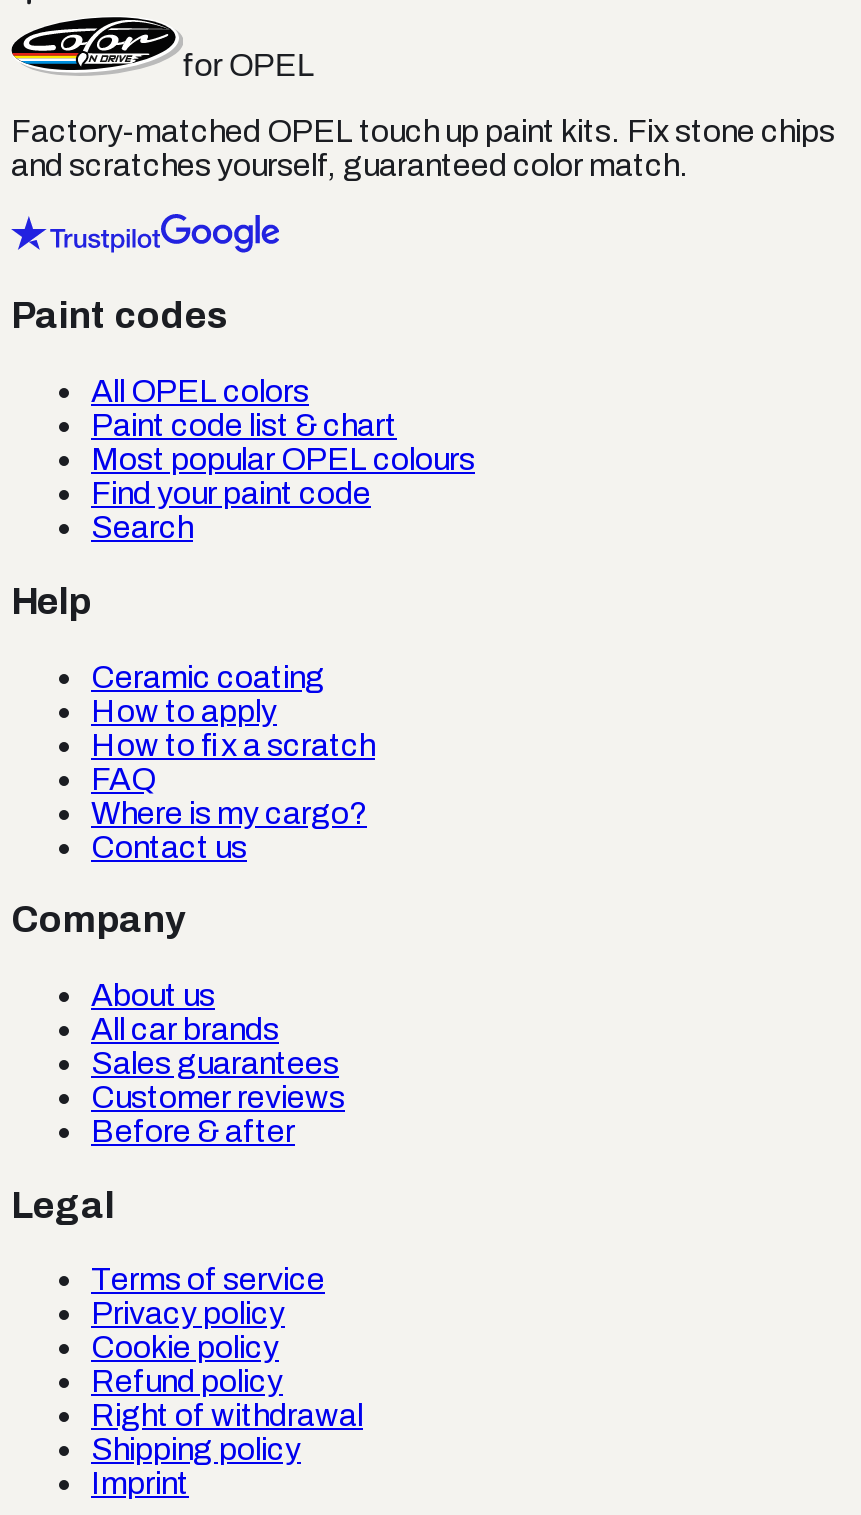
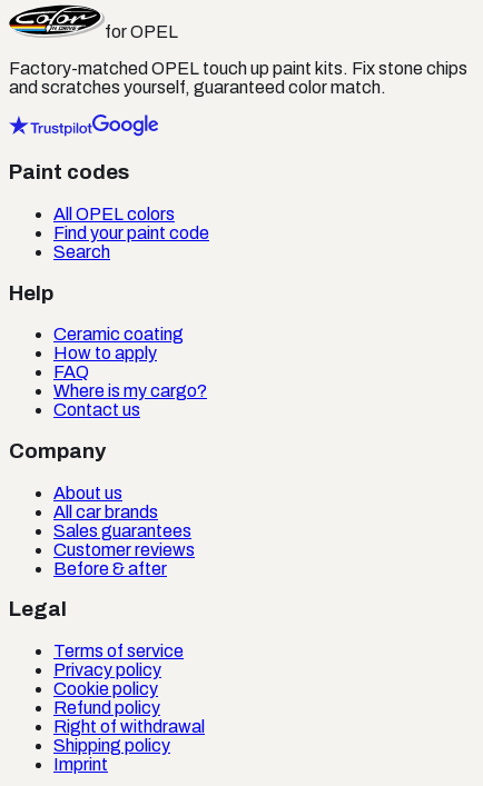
- Paint code list & chart
- Most popular OPEL colours

- How to fix a scratch
